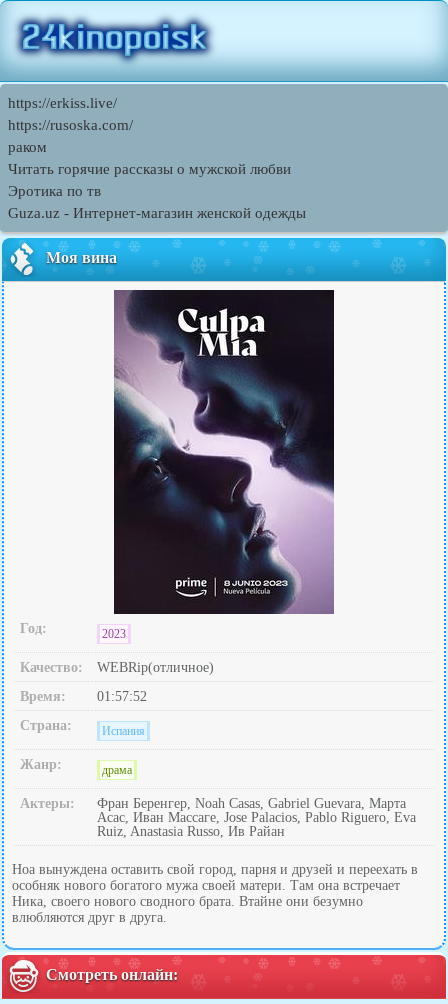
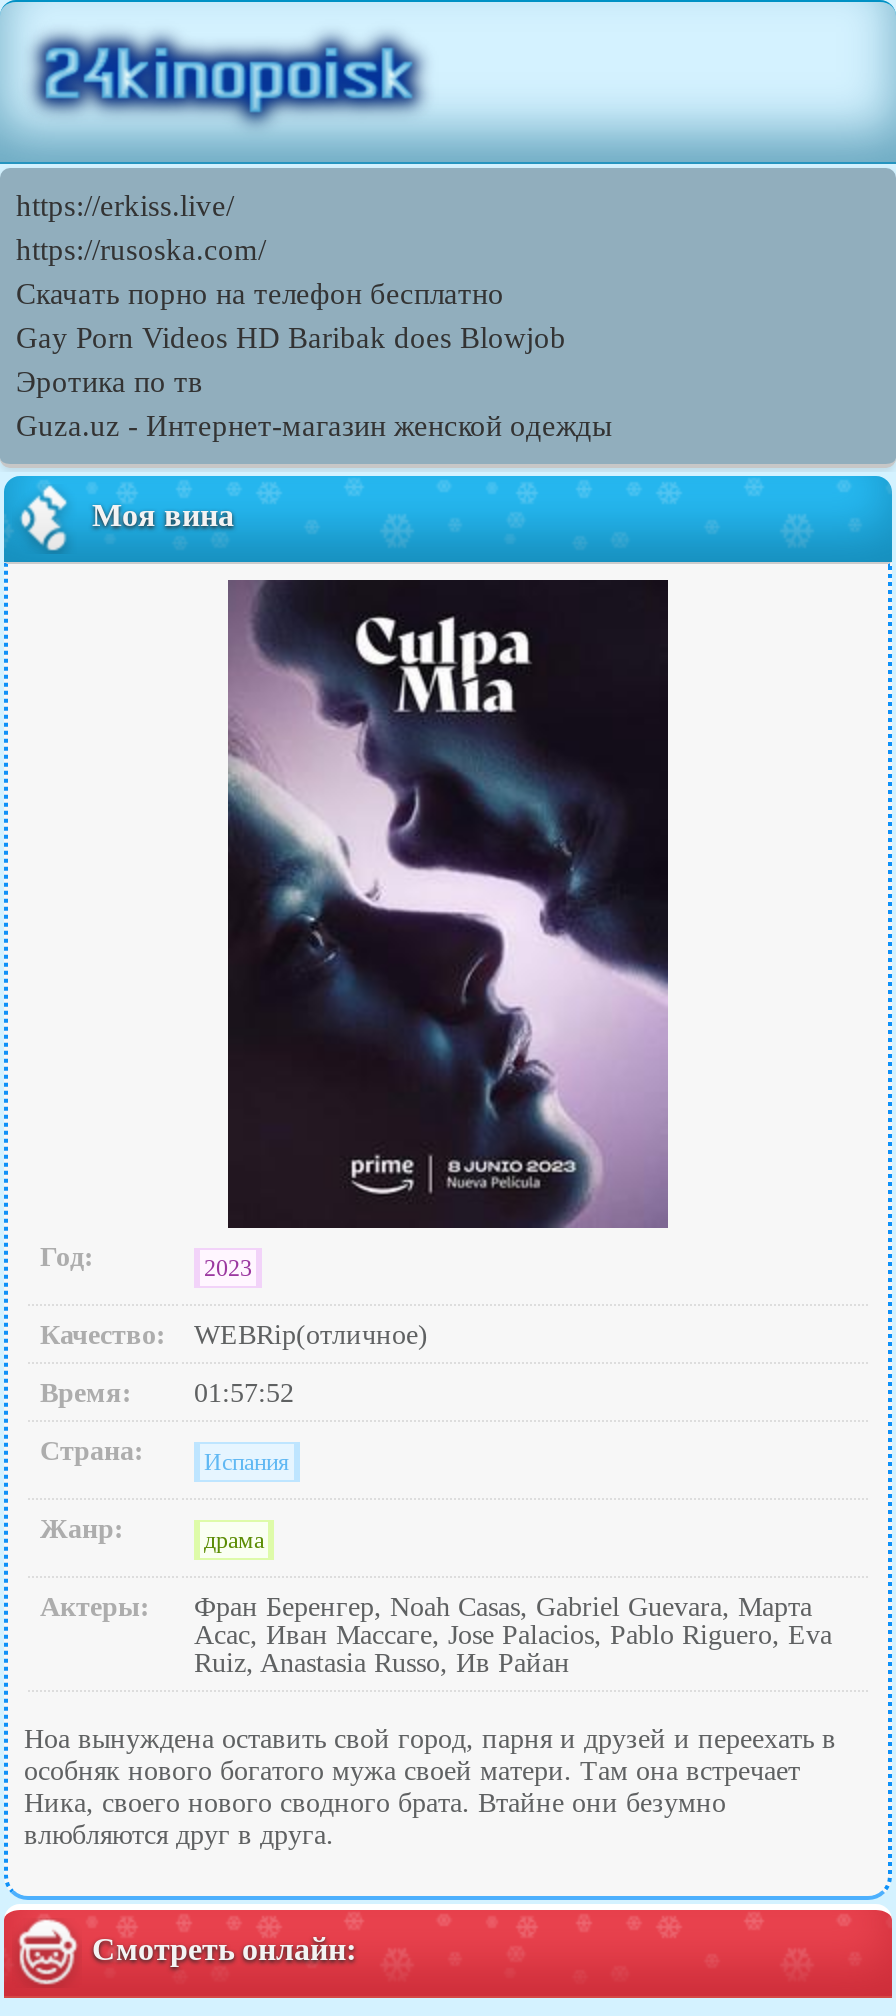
- раком
- Читать горячие рассказы о мужской любви
+ Скачать порно на телефон бесплатно
+ Gay Porn Videos HD Baribak does Blowjob
